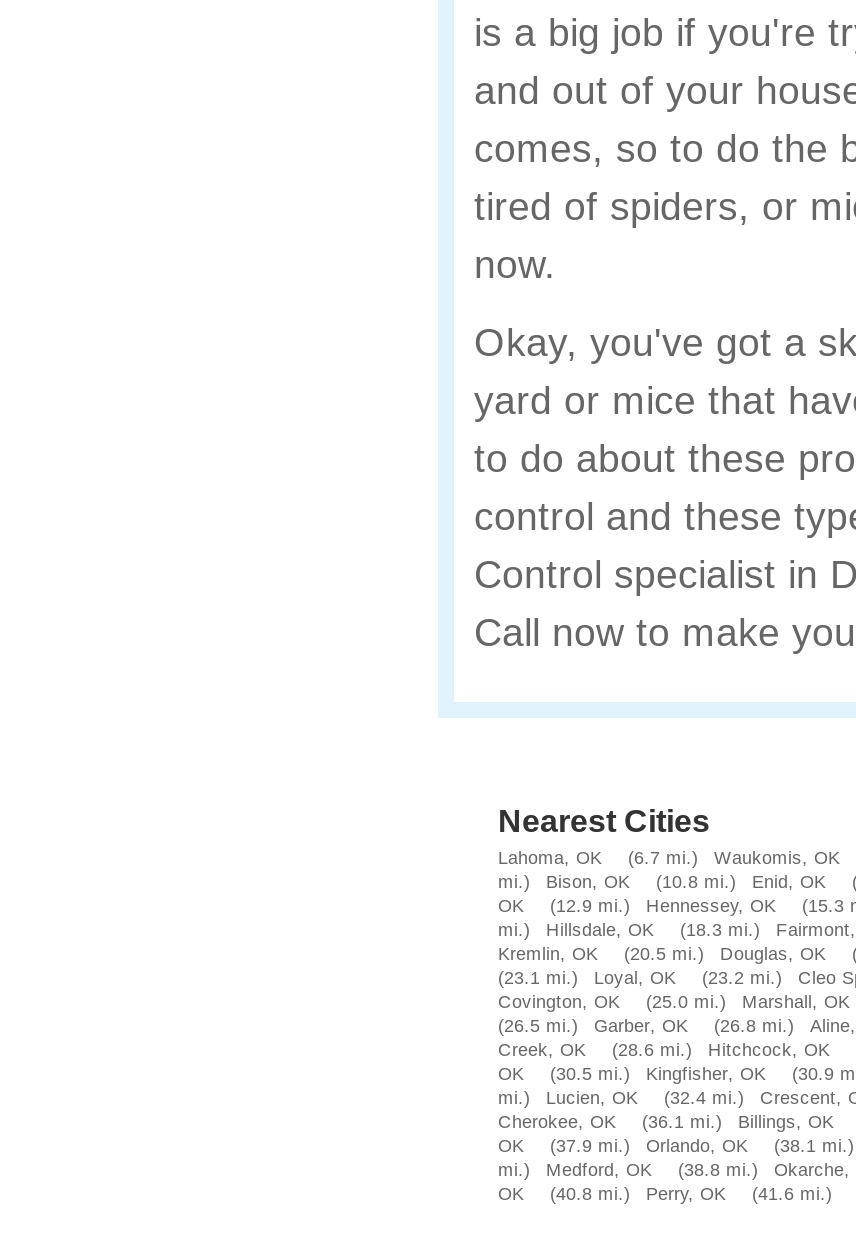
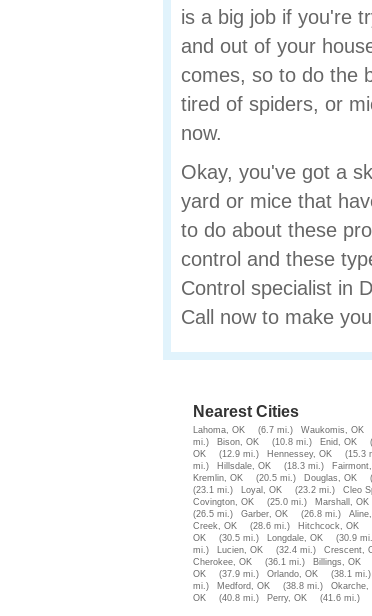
- Kingfisher, OK
+ Longdale, OK
